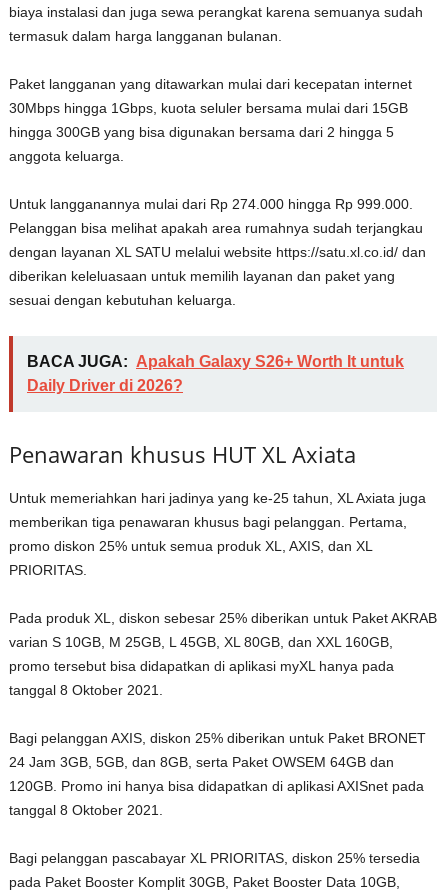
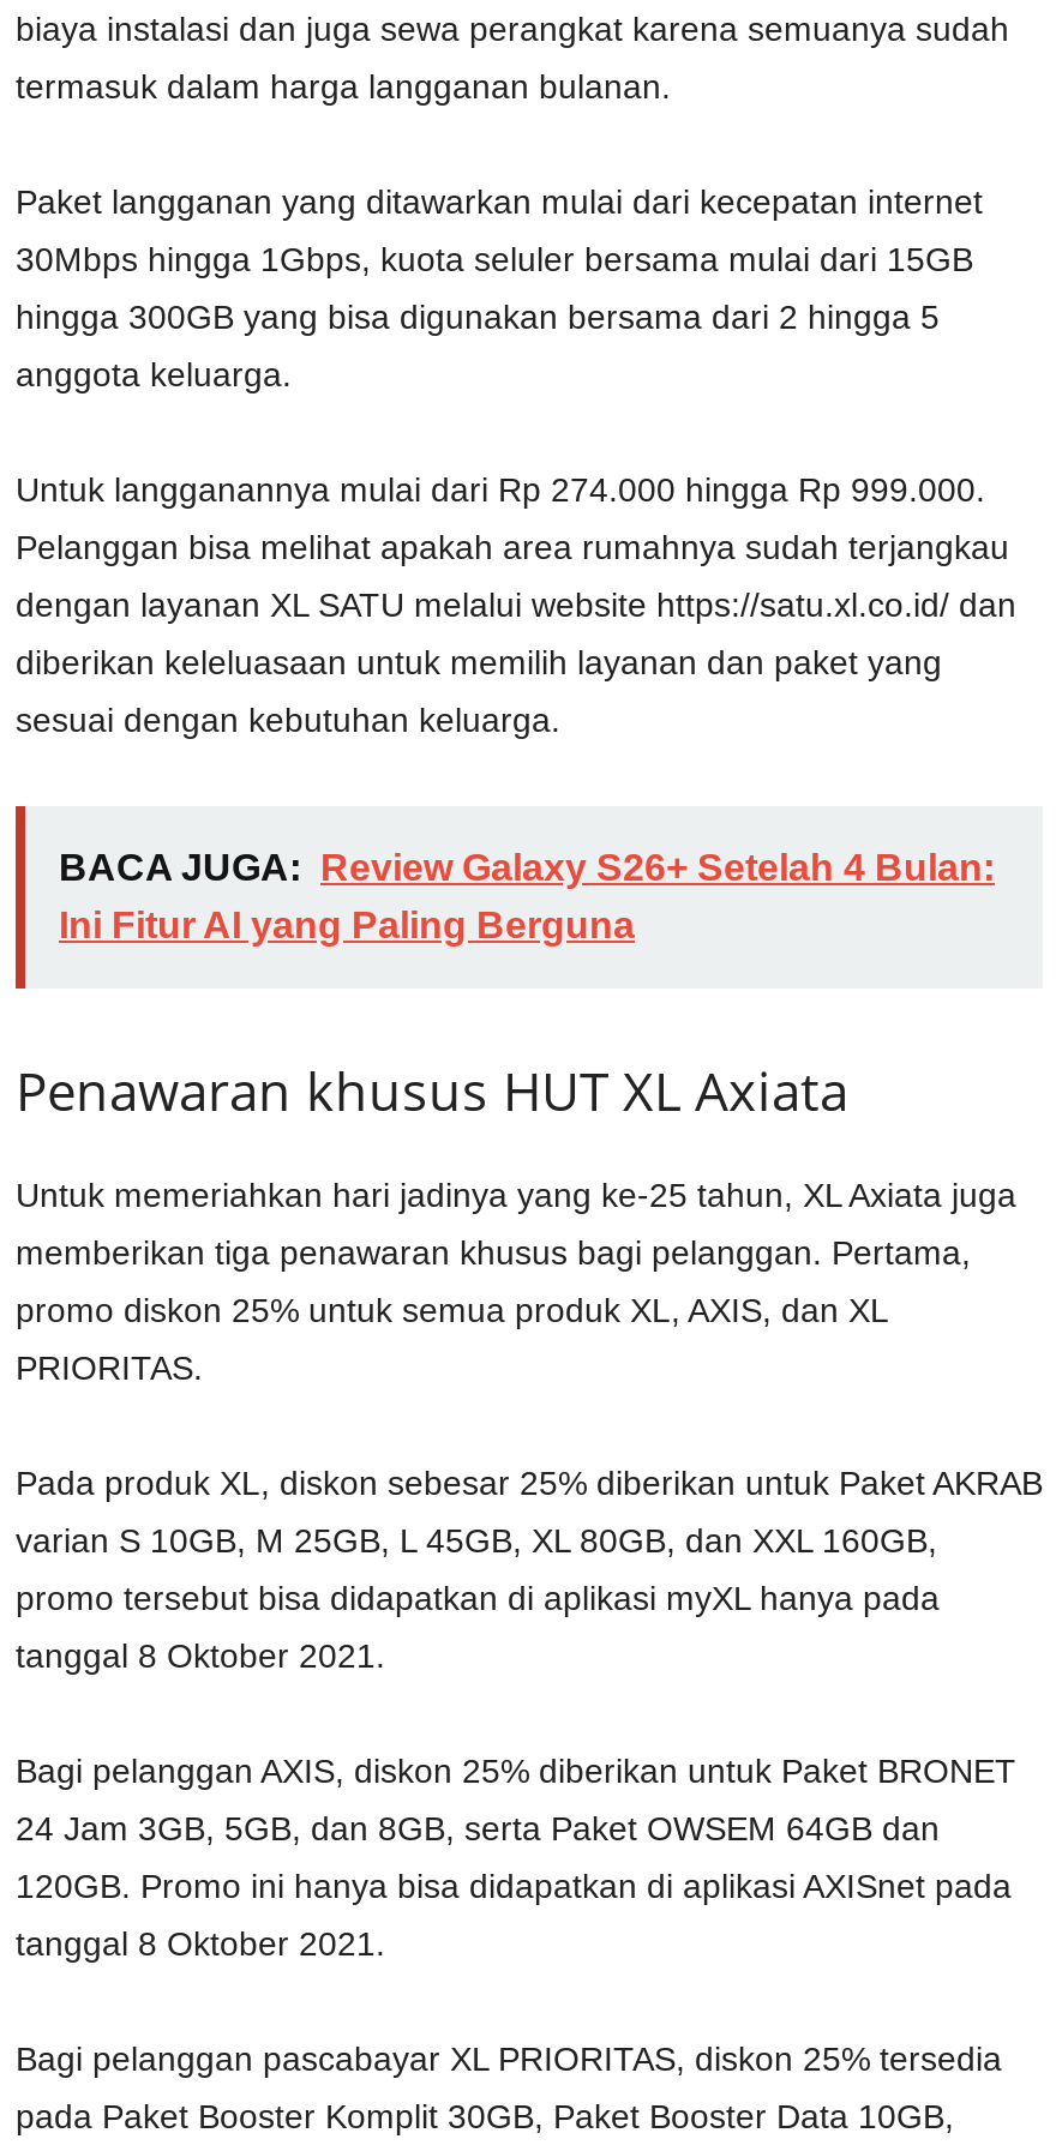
- BACA JUGA: Apakah Galaxy S26+ Worth It untuk
- Daily Driver di 2026?
+ BACA JUGA: Review Galaxy S26+ Setelah 4 Bulan:
+ Ini Fitur AI yang Paling Berguna
